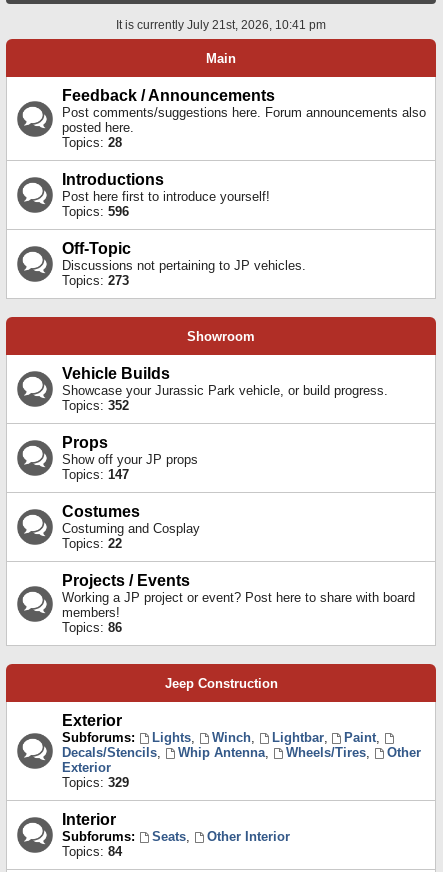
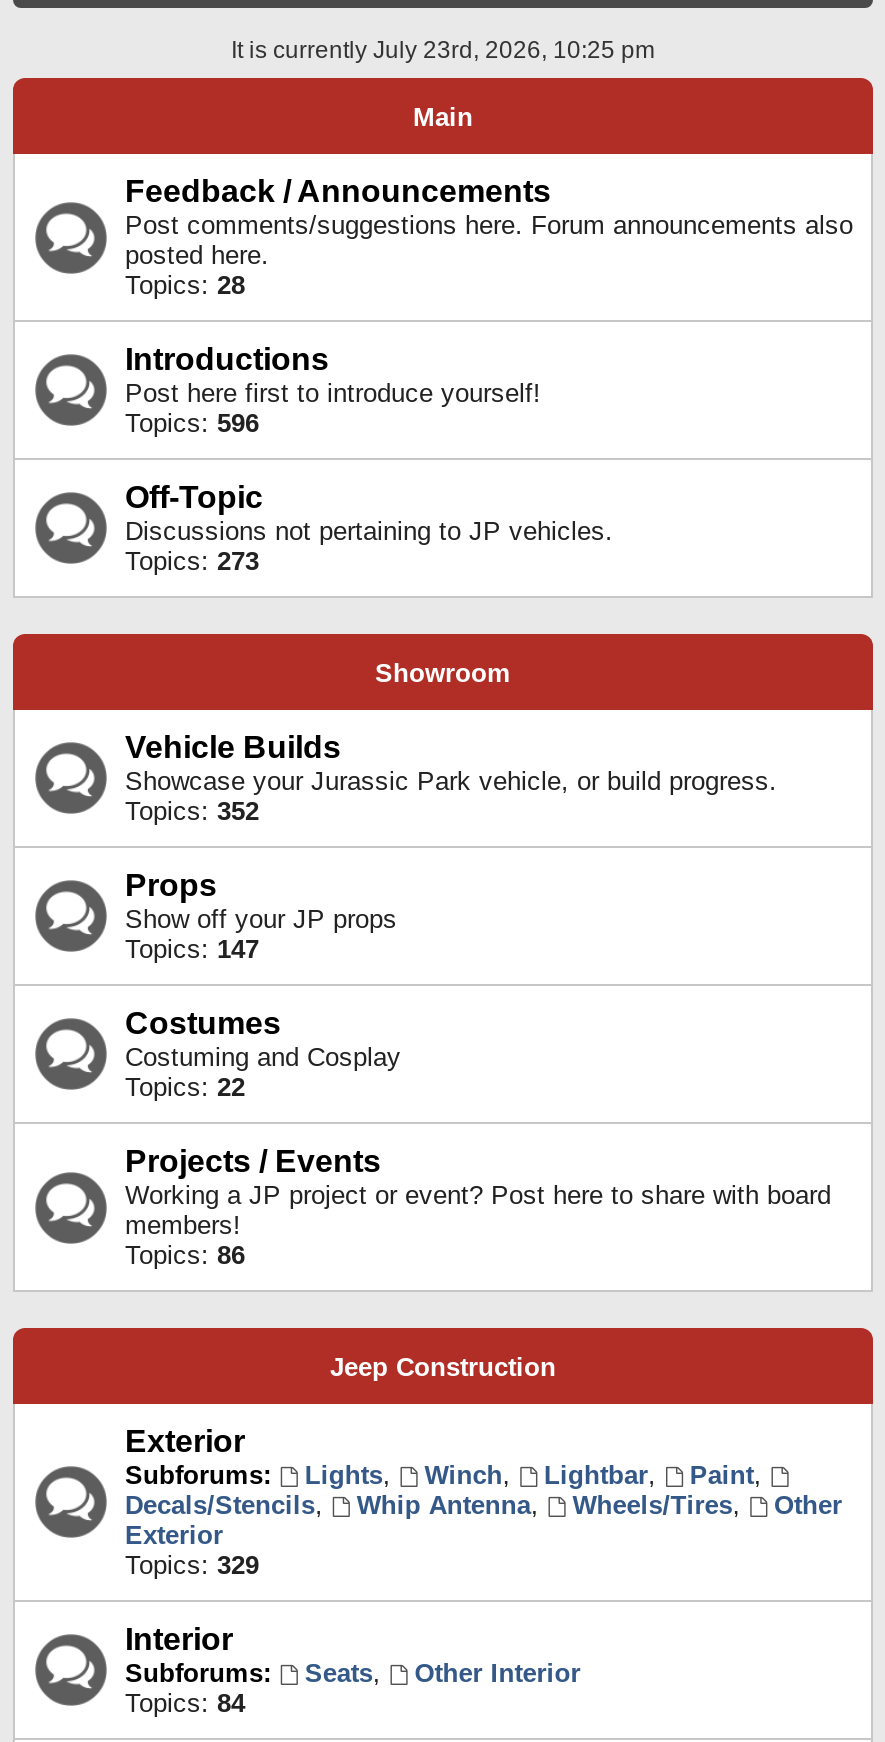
- It is currently July 21st, 2026, 10:41 pm
+ It is currently July 23rd, 2026, 10:25 pm
